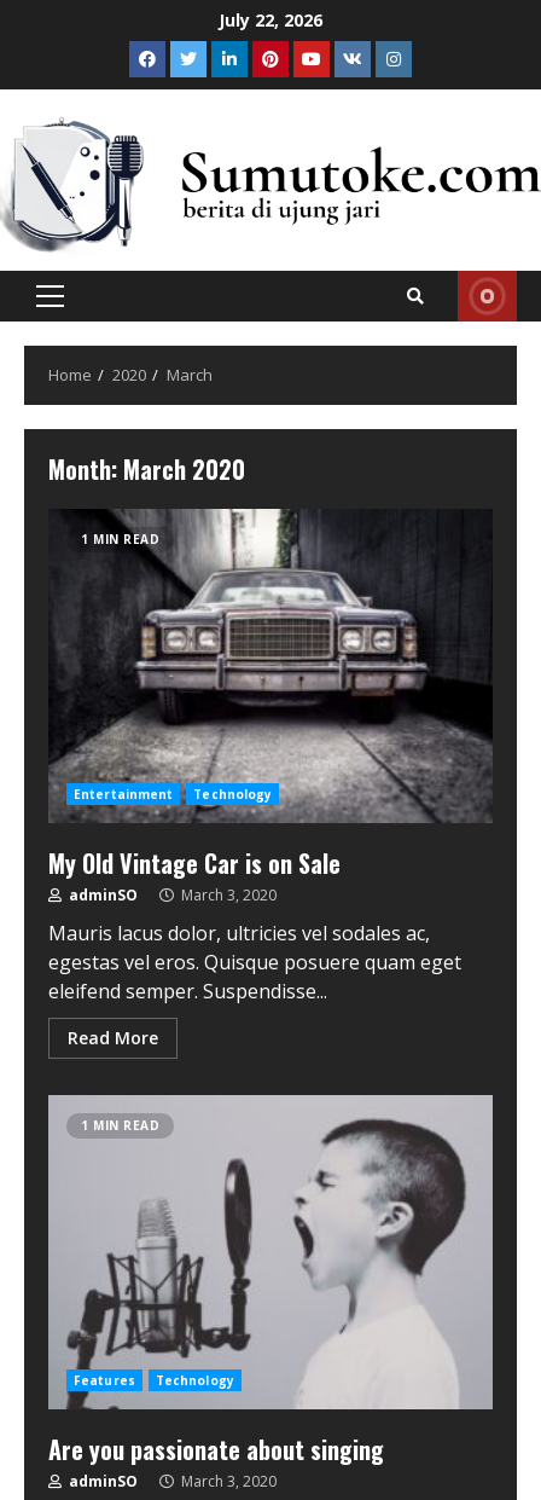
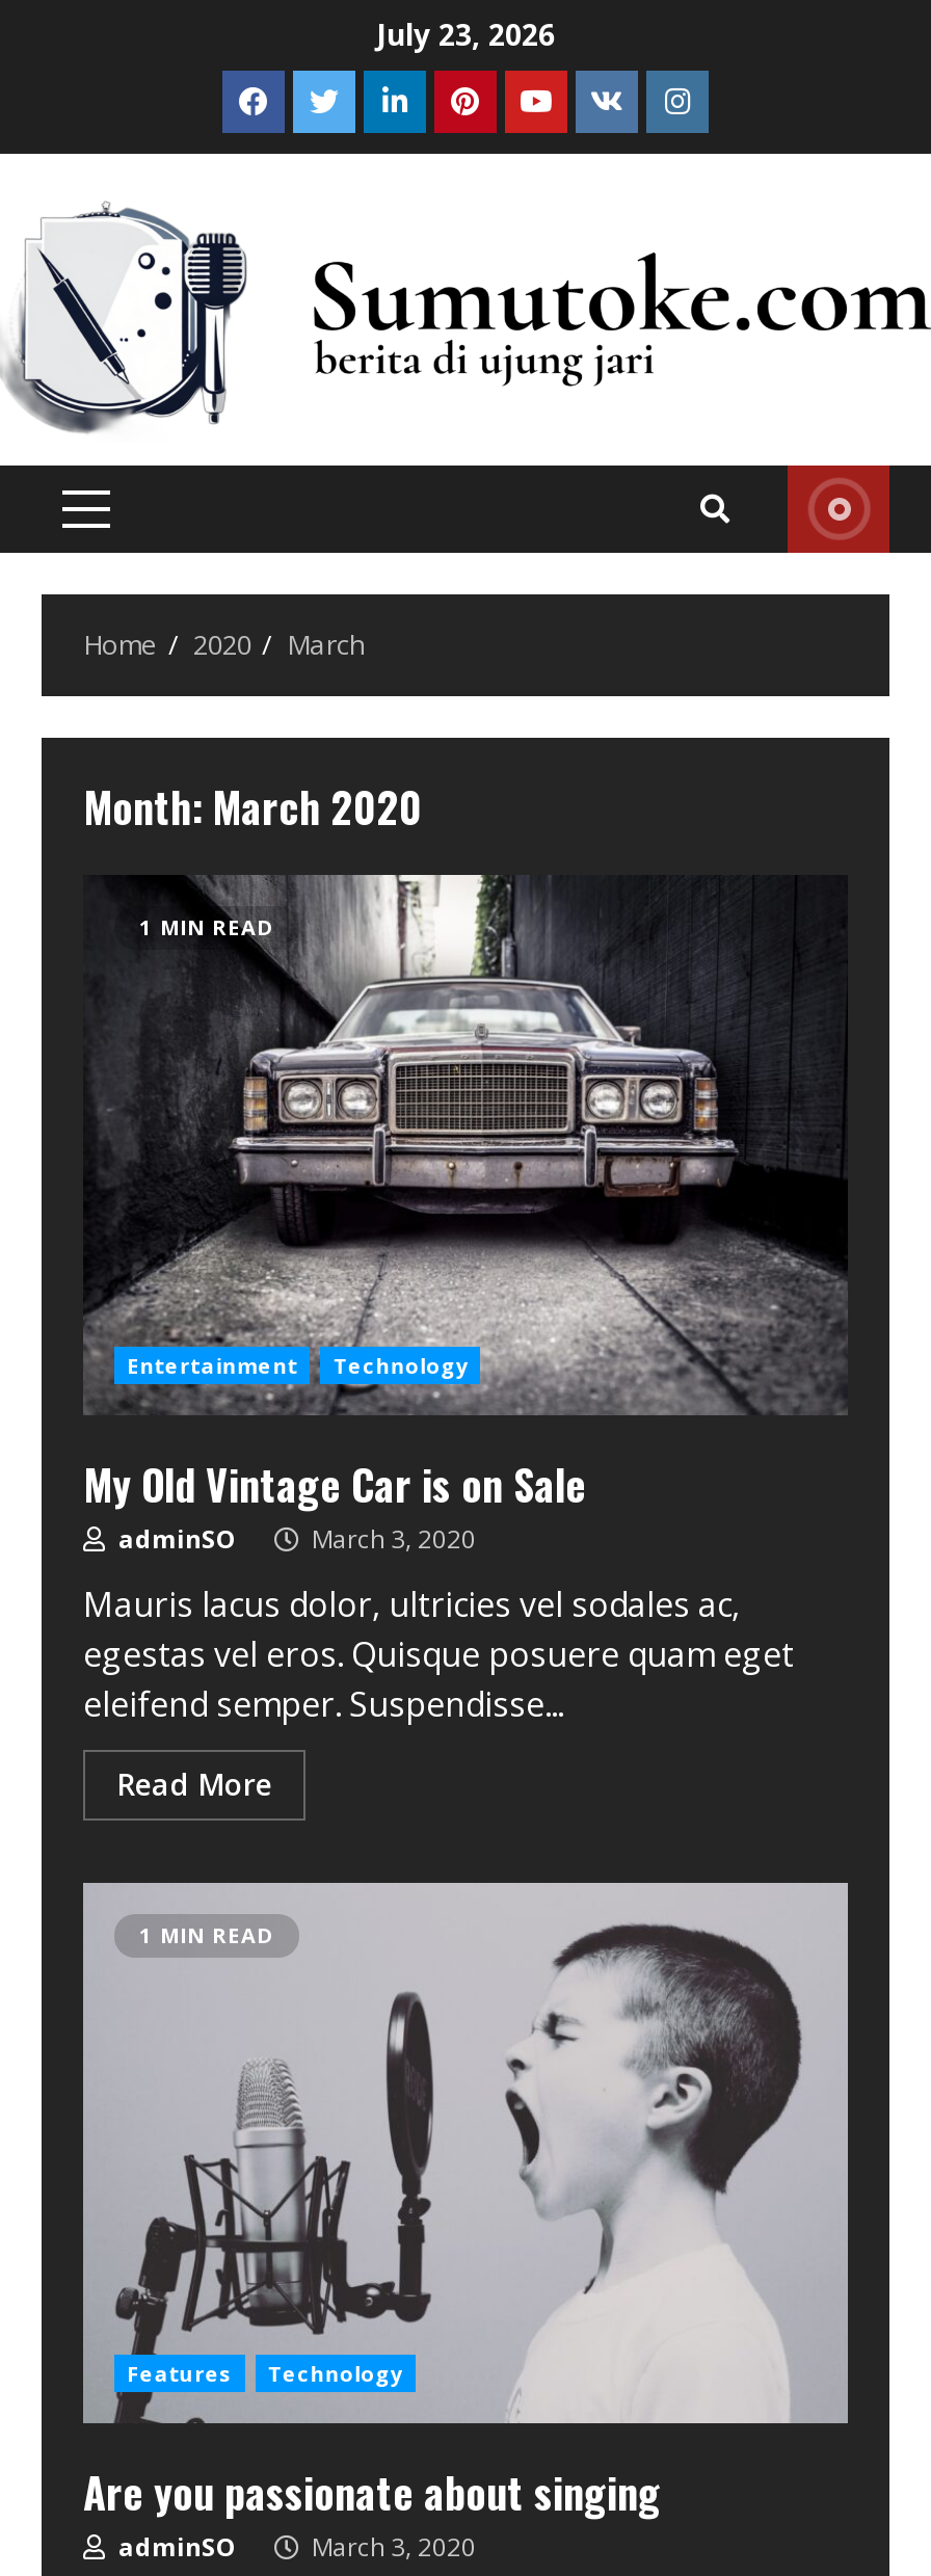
- July 22, 2026
+ July 23, 2026
